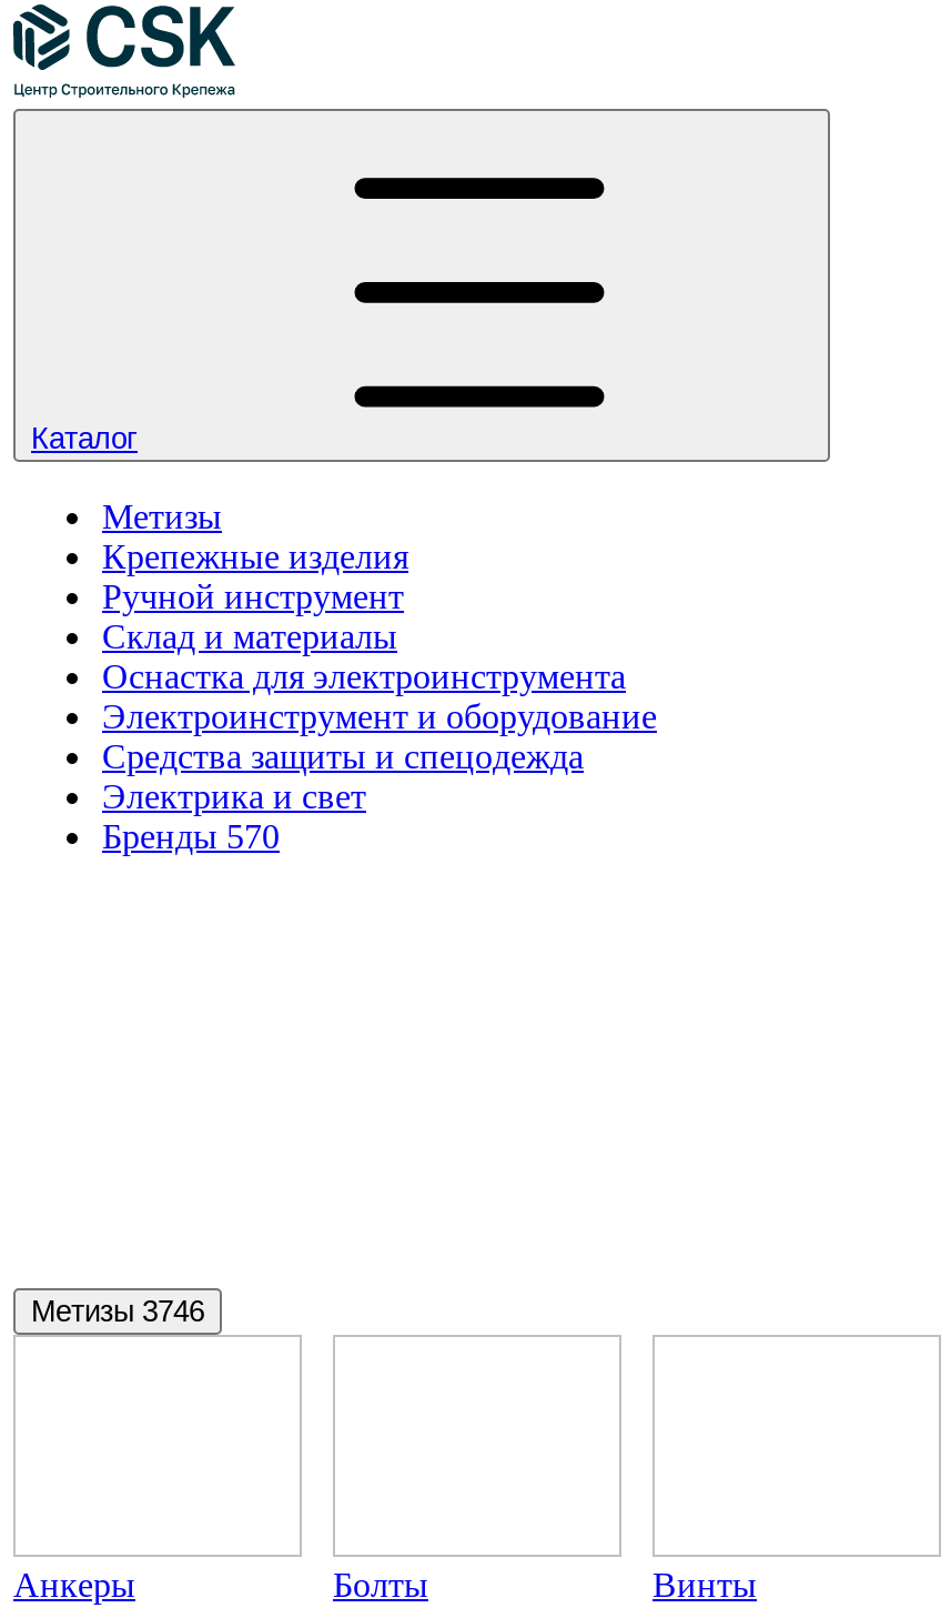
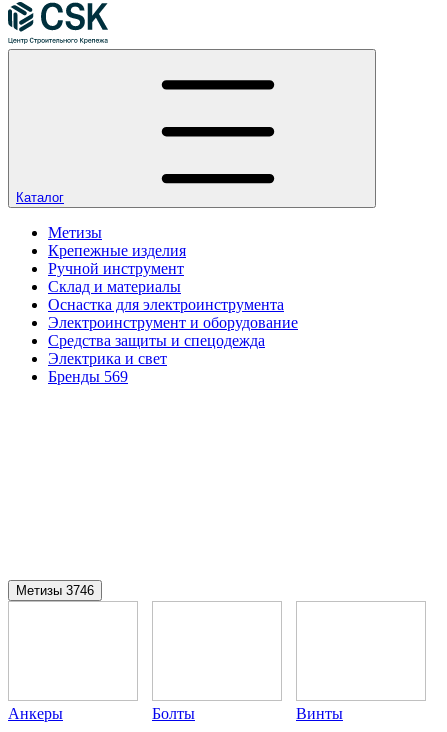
- Бренды 570
+ Бренды 569
